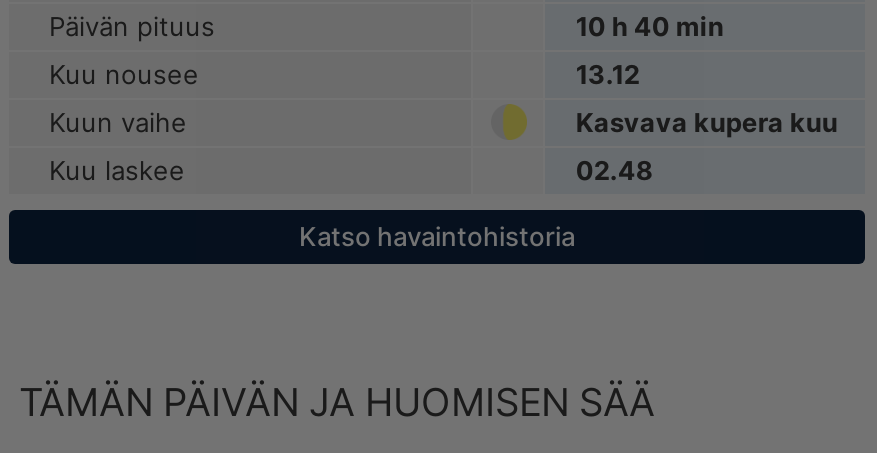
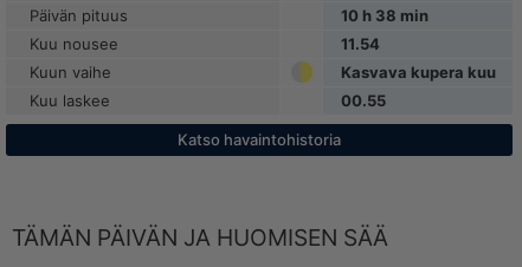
- 10 h 40 min
+ 10 h 38 min

- 13.12
+ 11.54

- 02.48
+ 00.55
